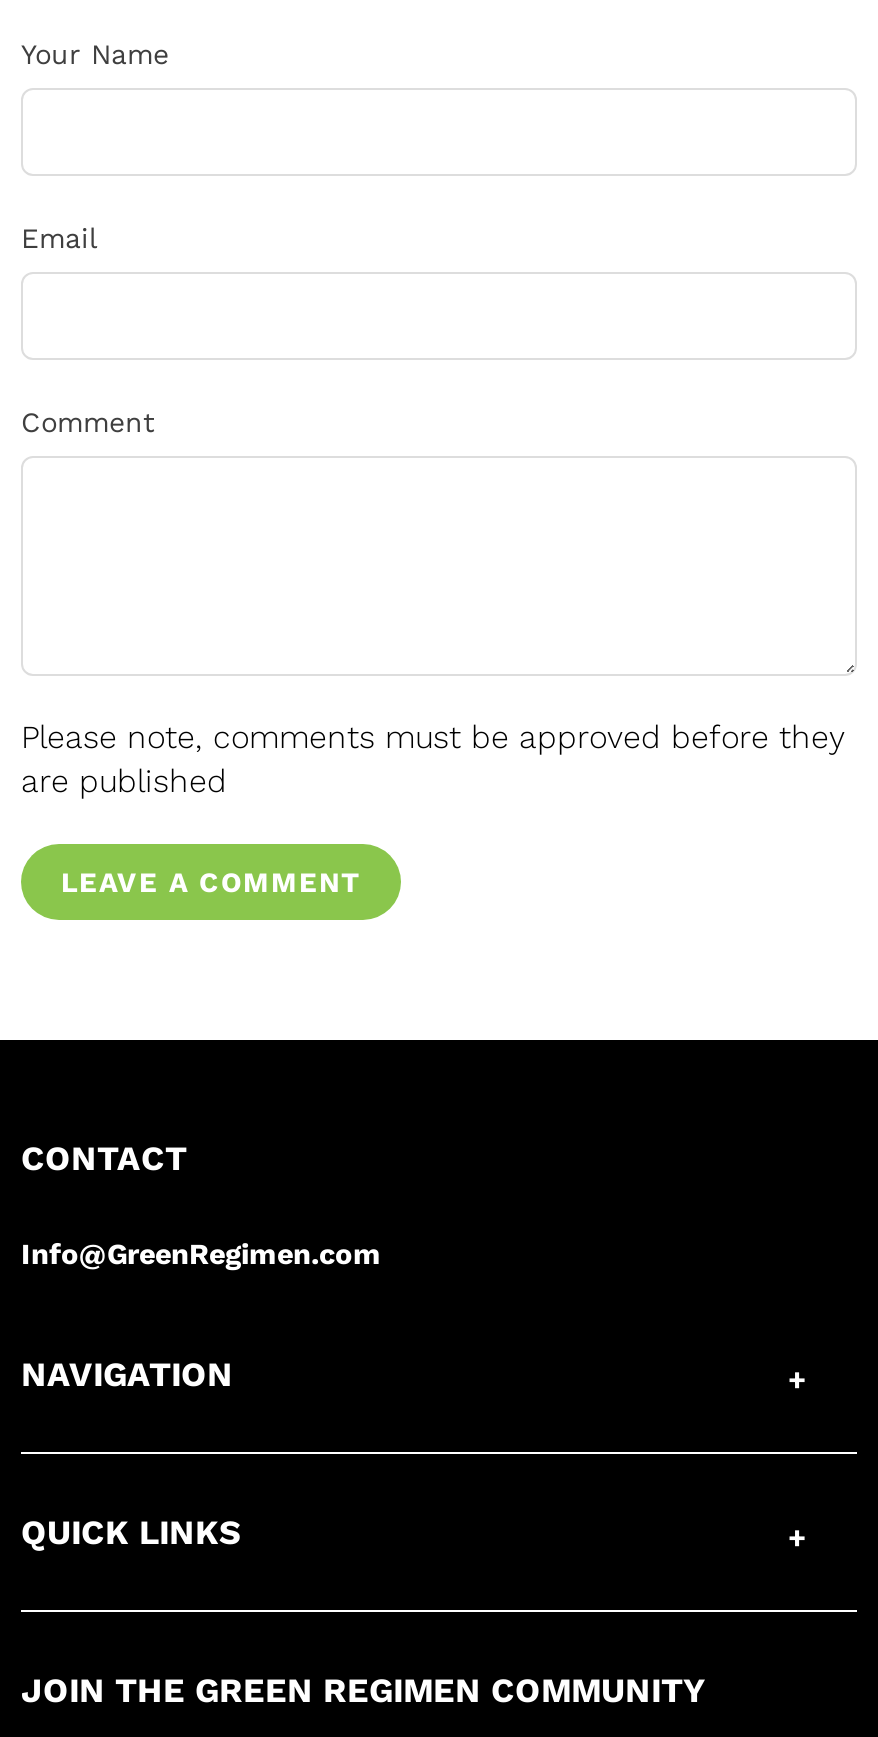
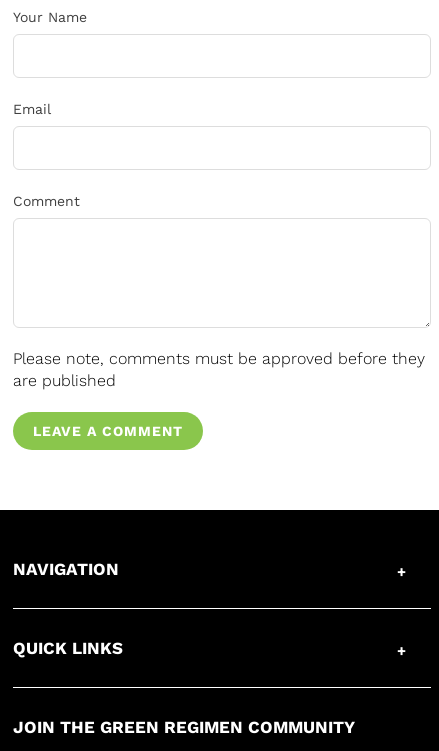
- CONTACT
- Info@GreenRegimen.com
